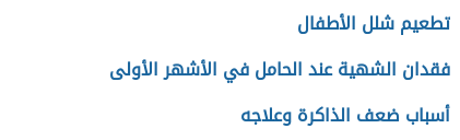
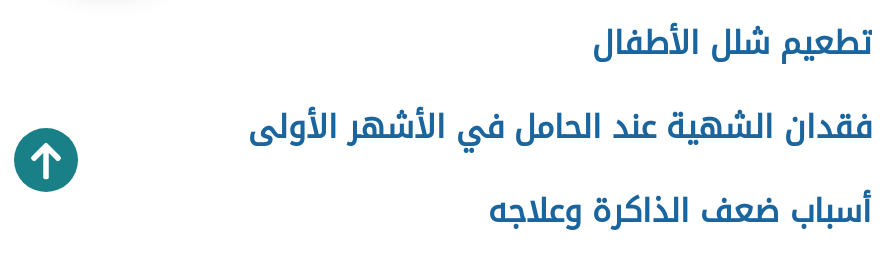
+ [image]
